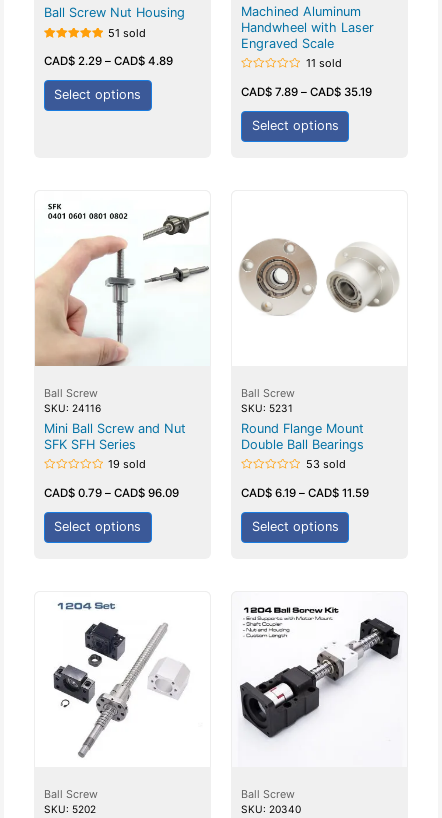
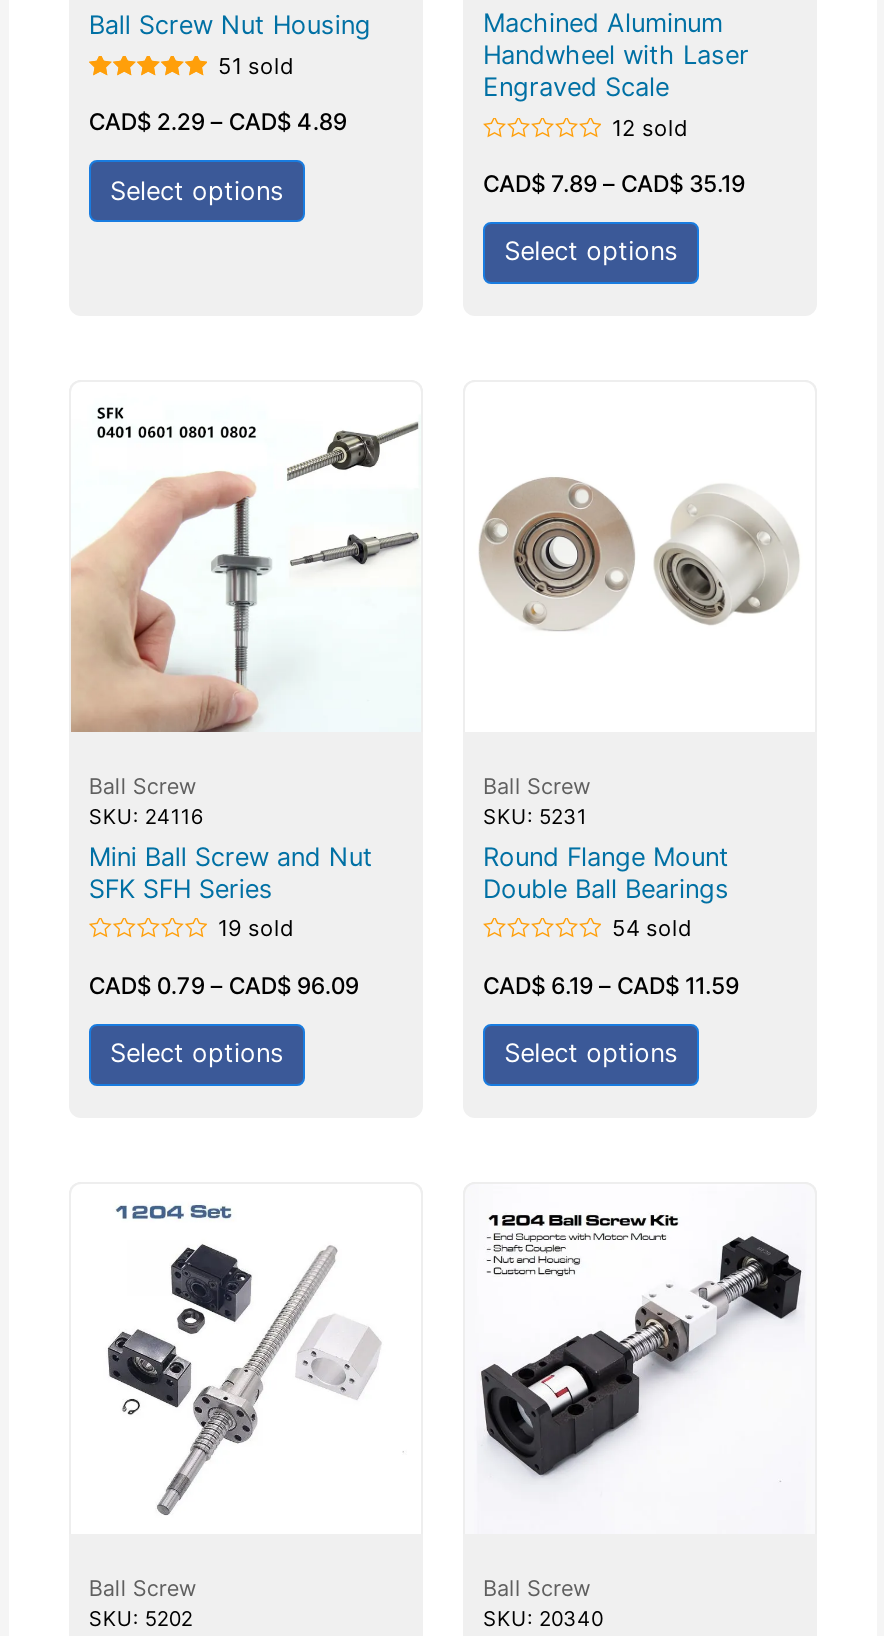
- 11 sold
+ 12 sold

- 53 sold
+ 54 sold
